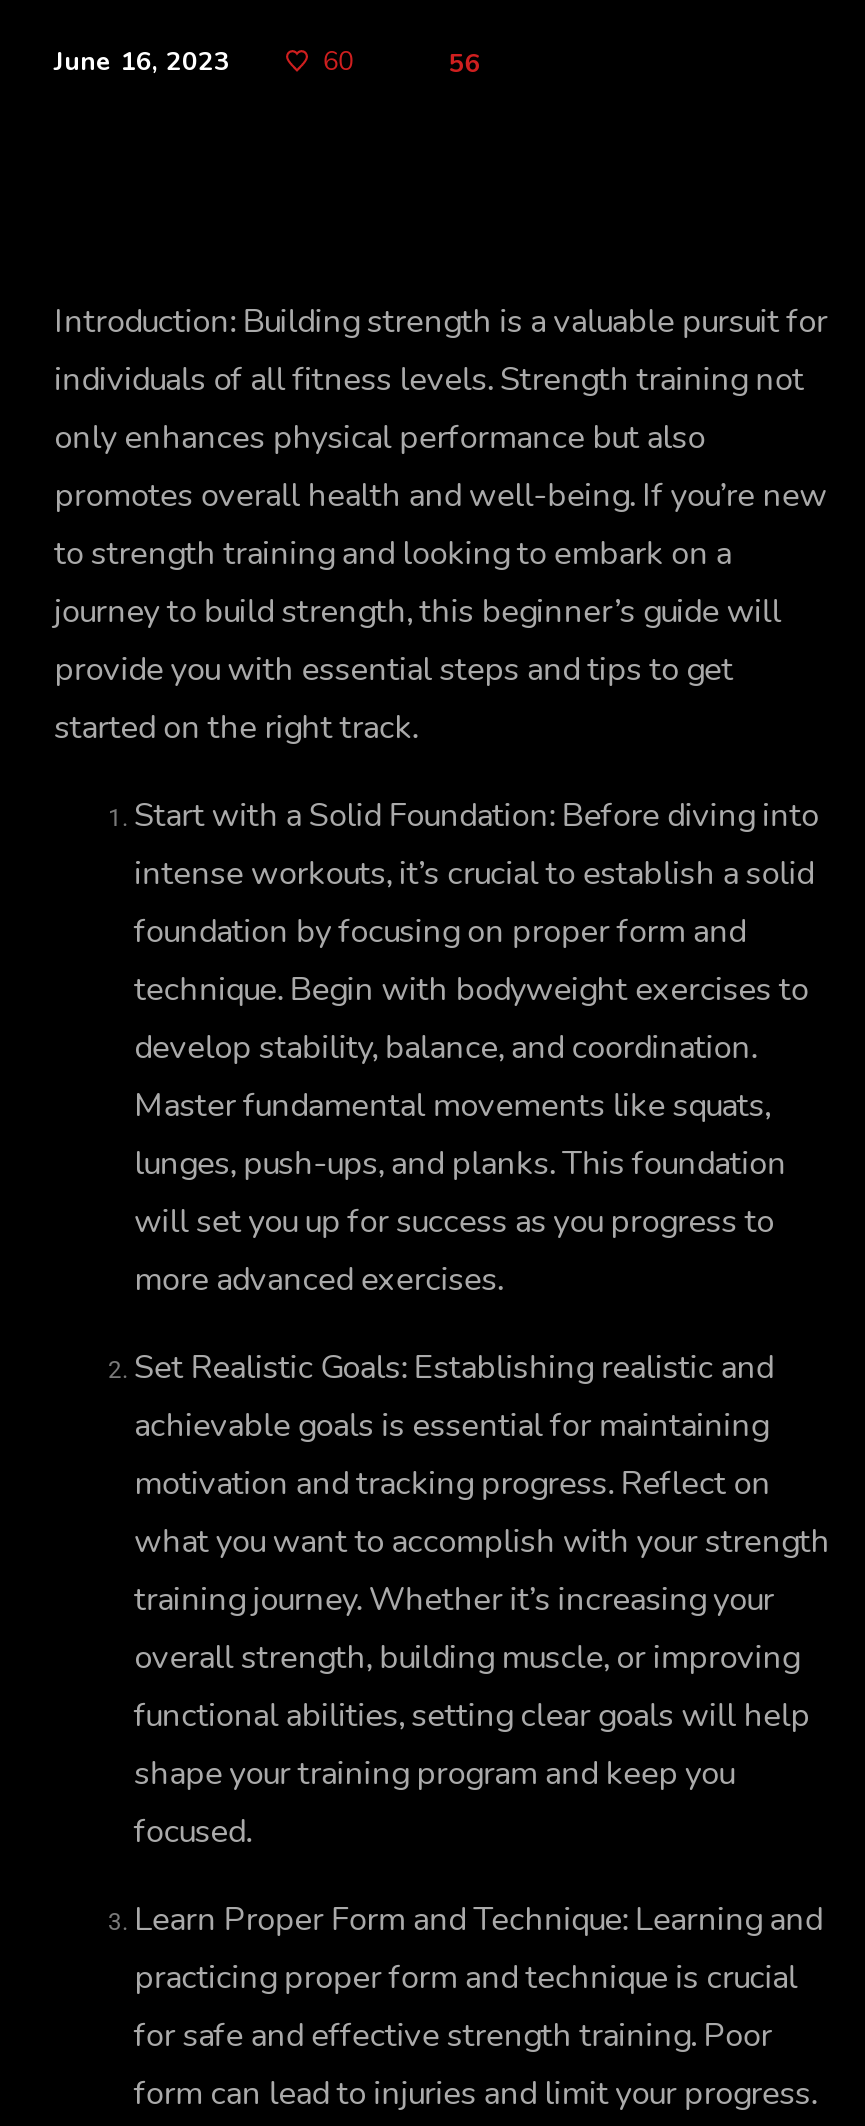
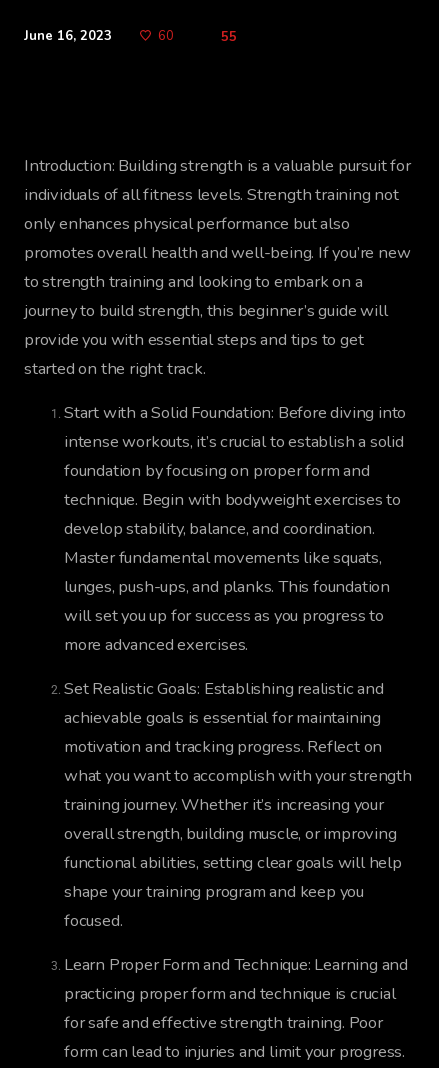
- 56
+ 55
